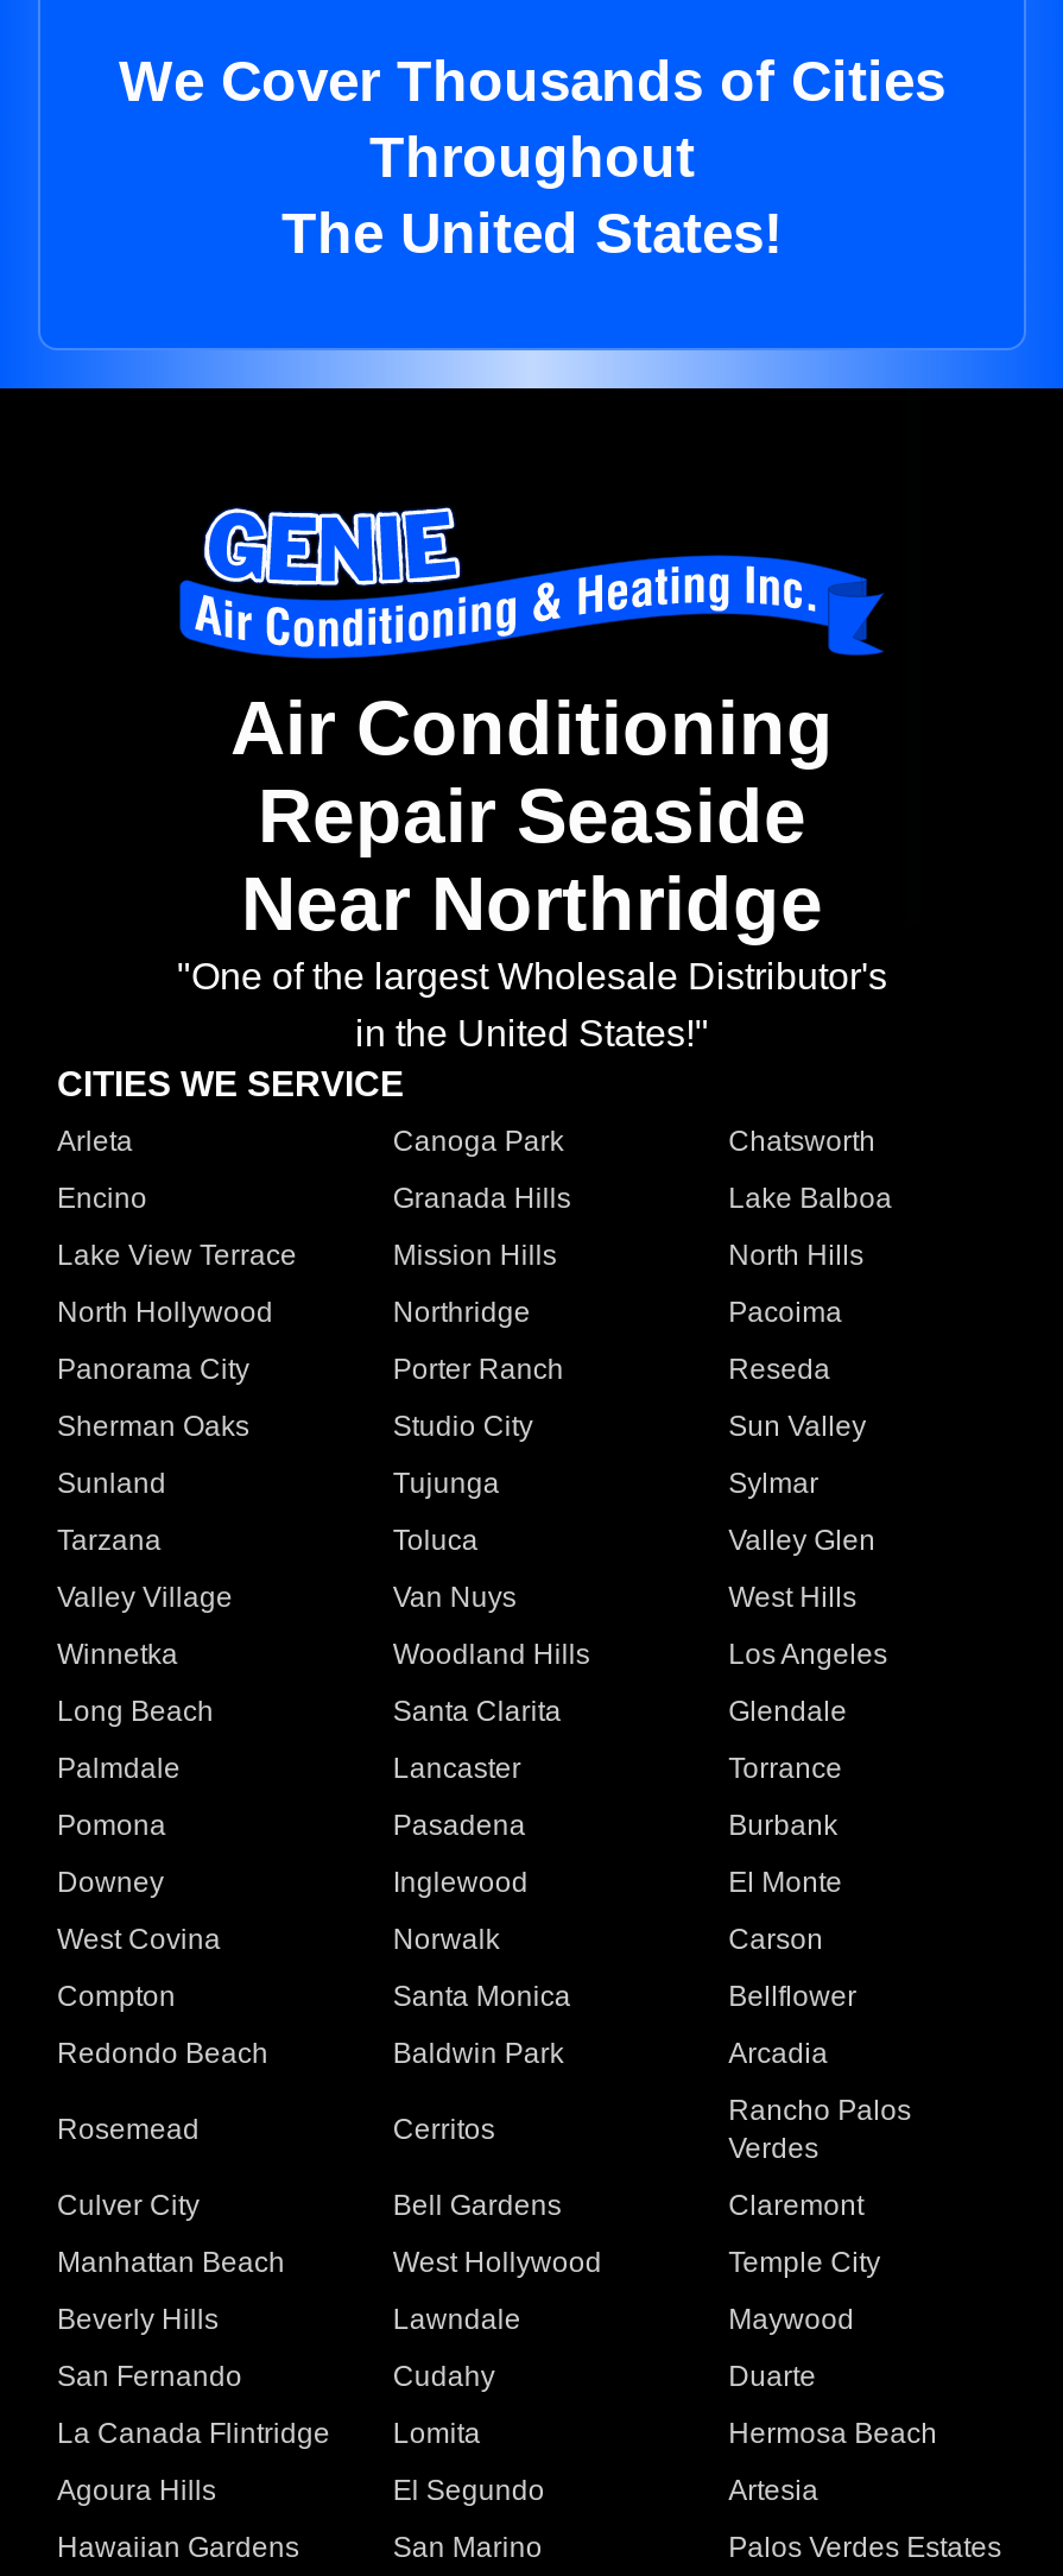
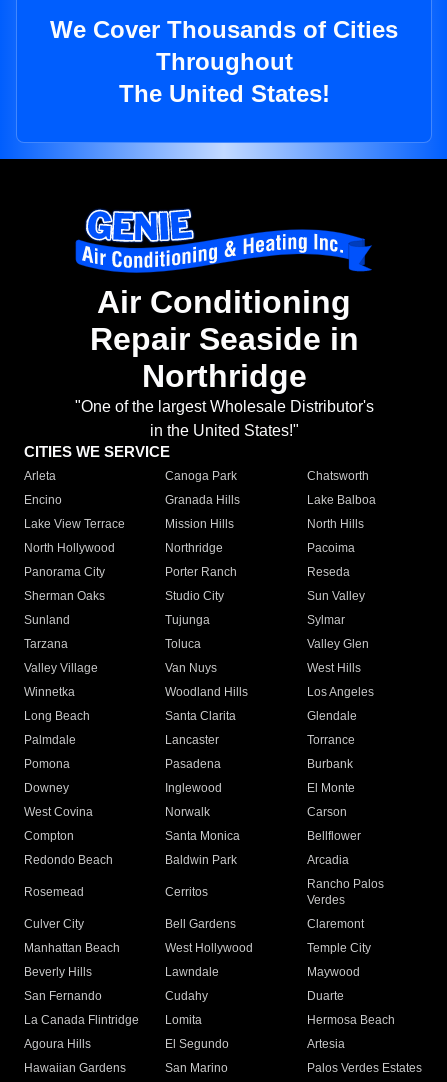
- Repair Seaside
- Near Northridge
+ Repair Seaside in
+ Northridge
